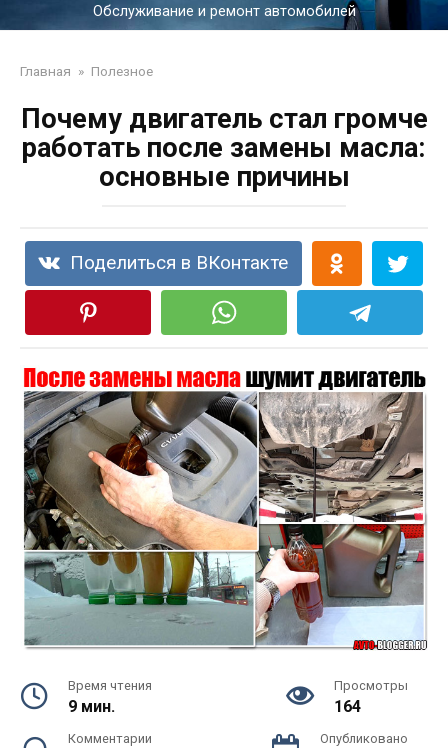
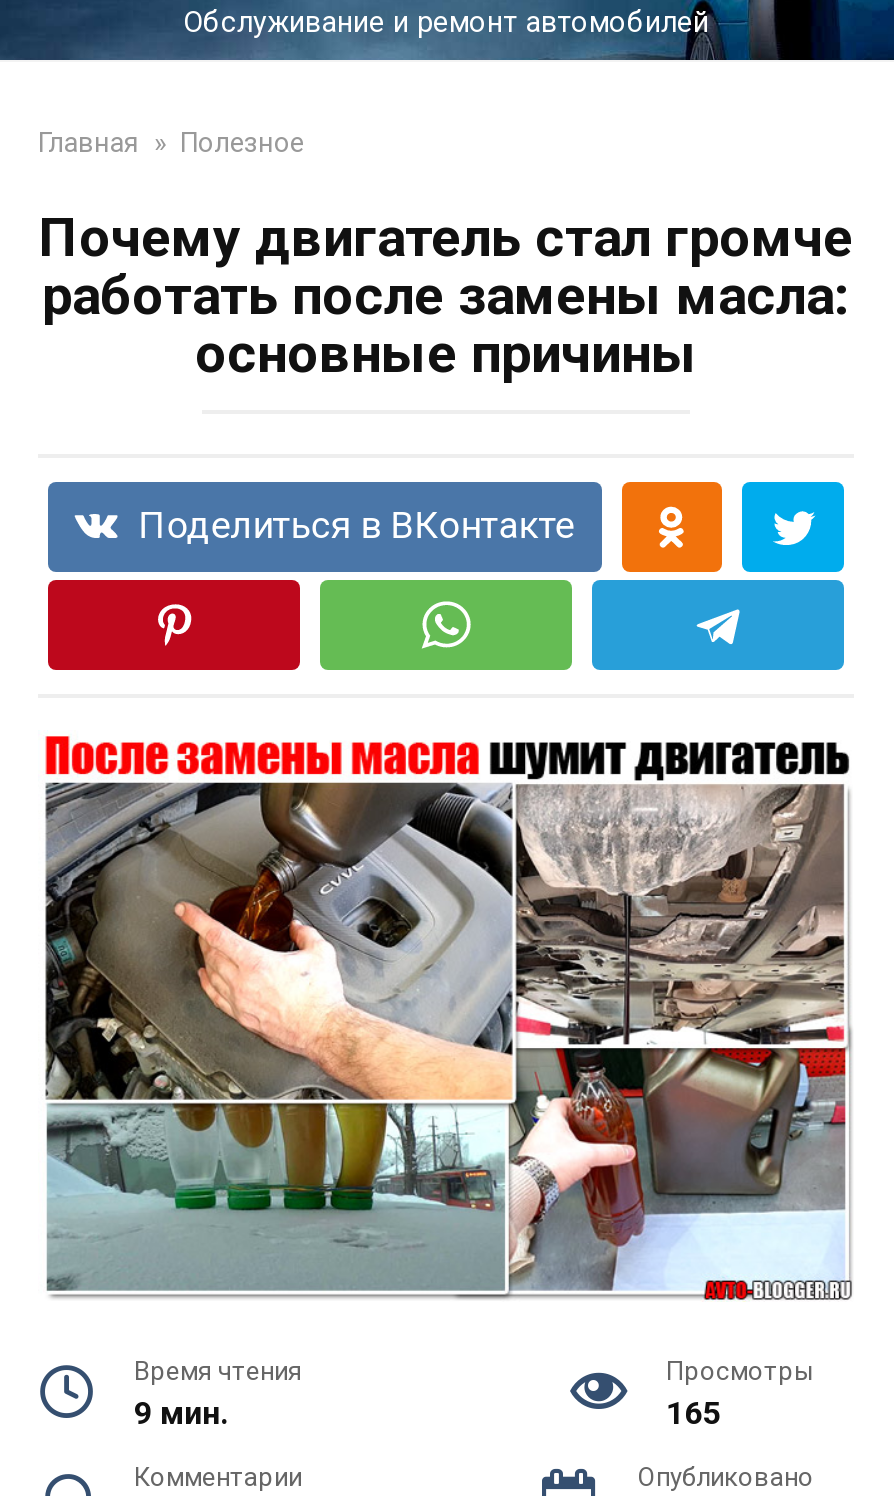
- 164
+ 165
